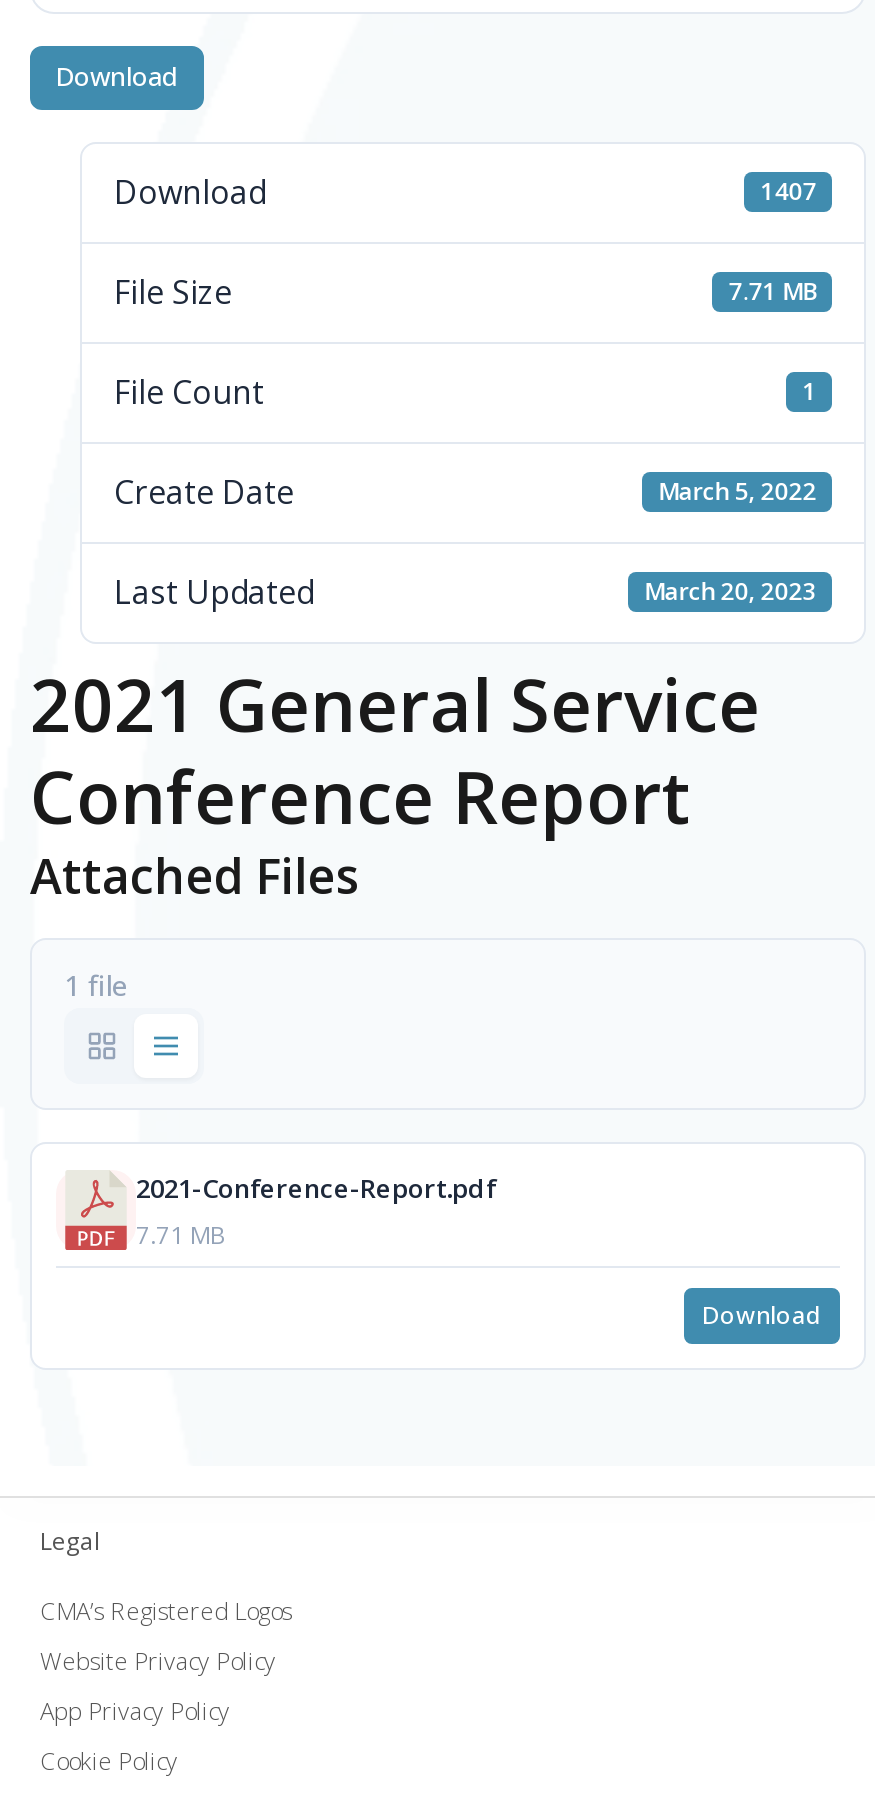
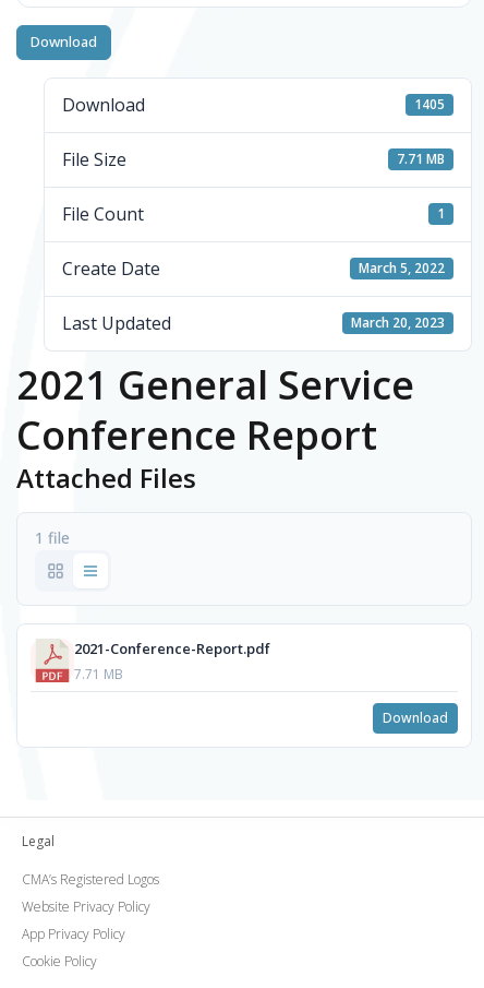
- 1407
+ 1405
